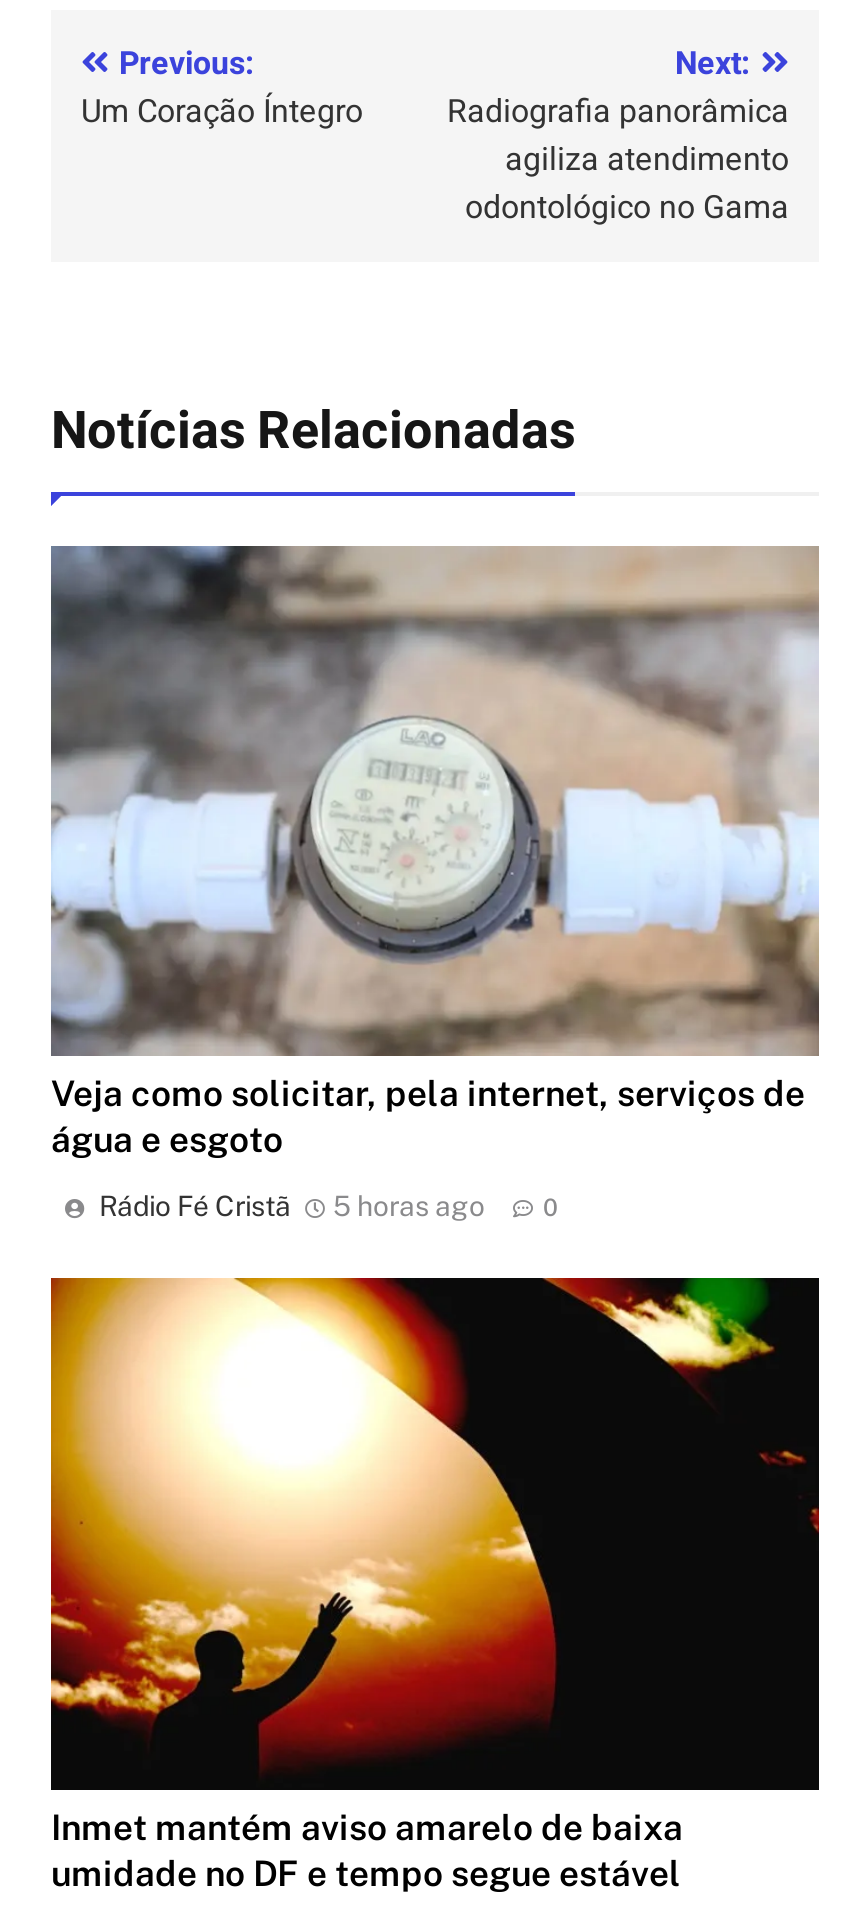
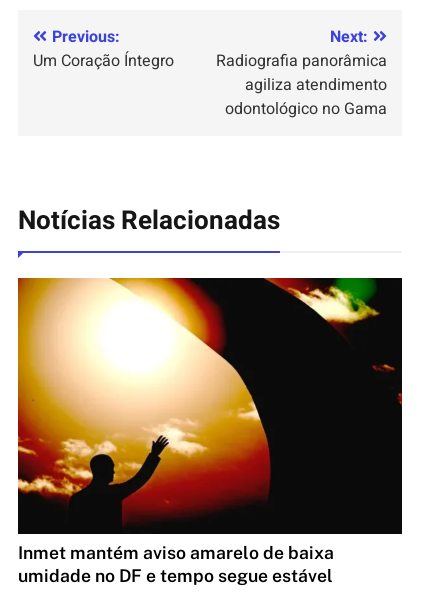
- [image]
- Veja como solicitar, pela internet, serviços de
- água e esgoto
- Rádio Fé Cristã
- 5 horas ago
- 0
